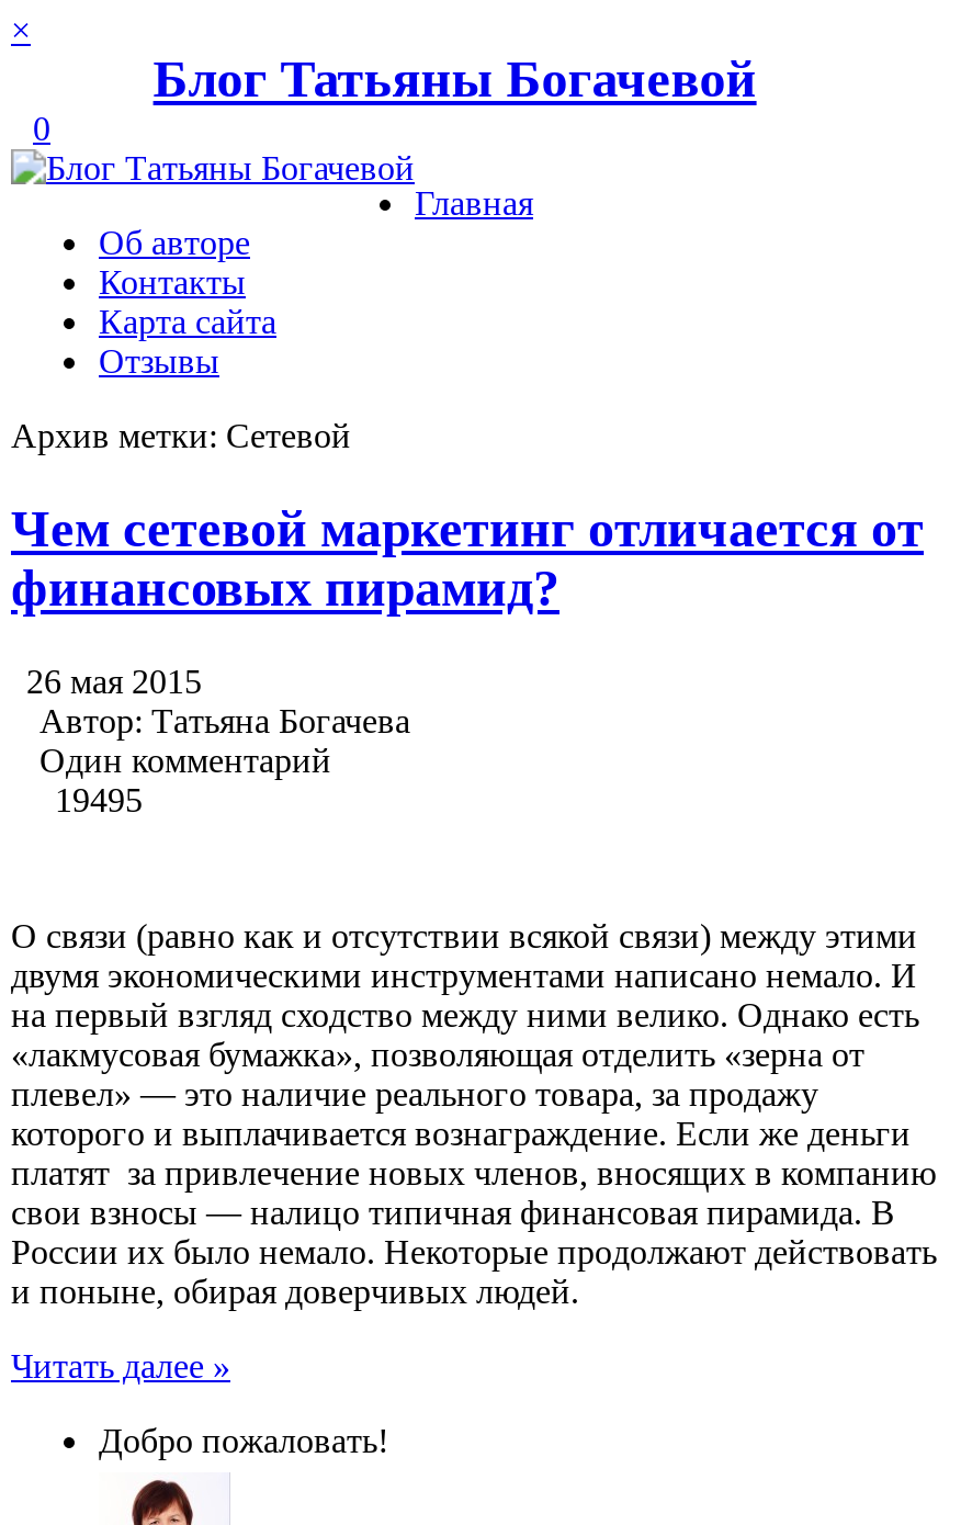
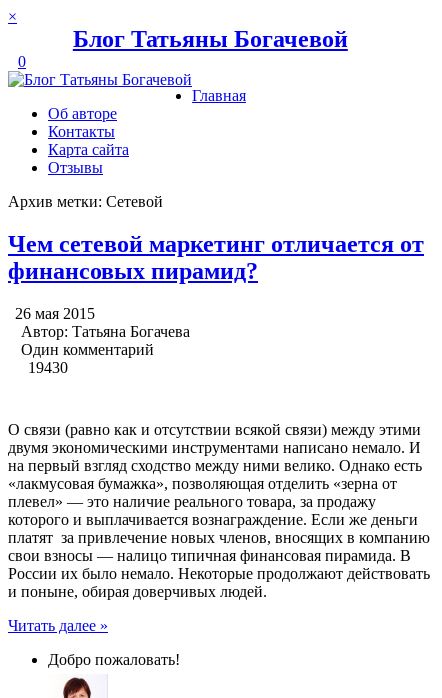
- 19495
+ 19430
